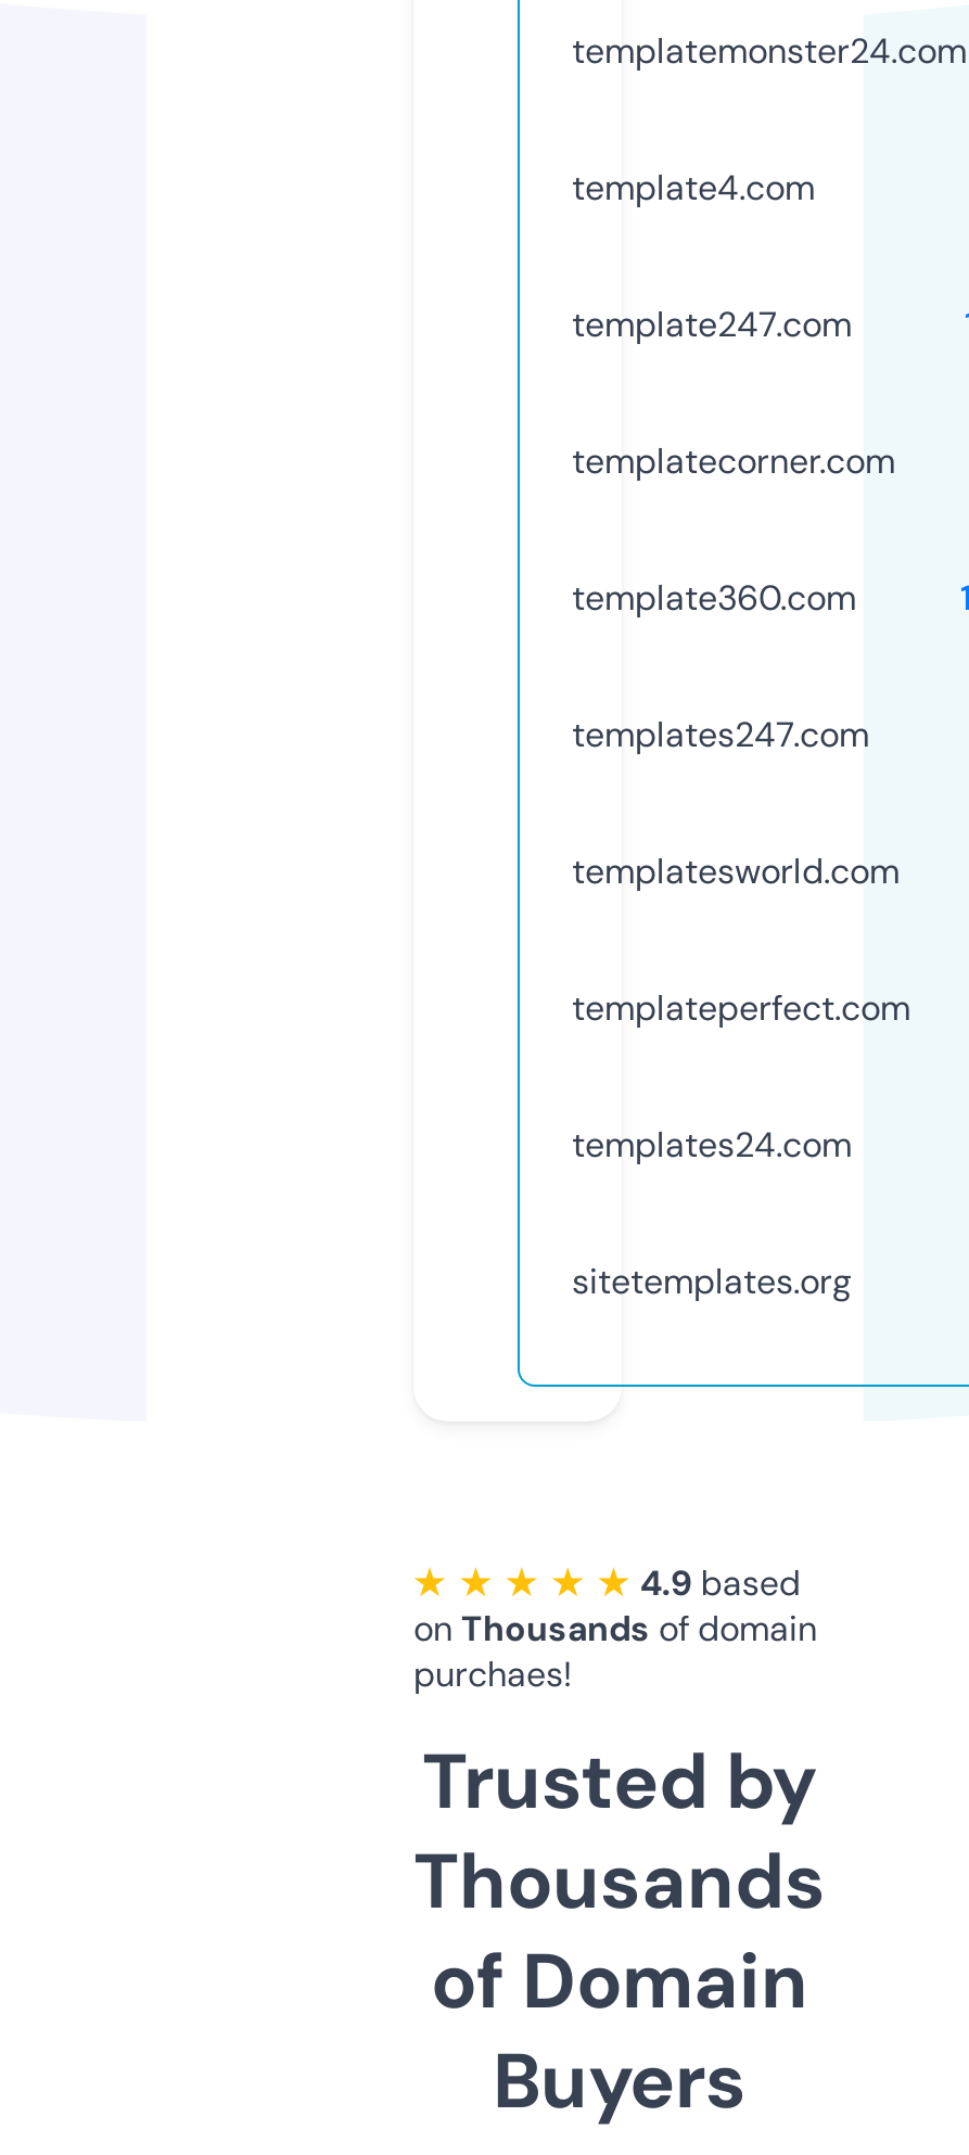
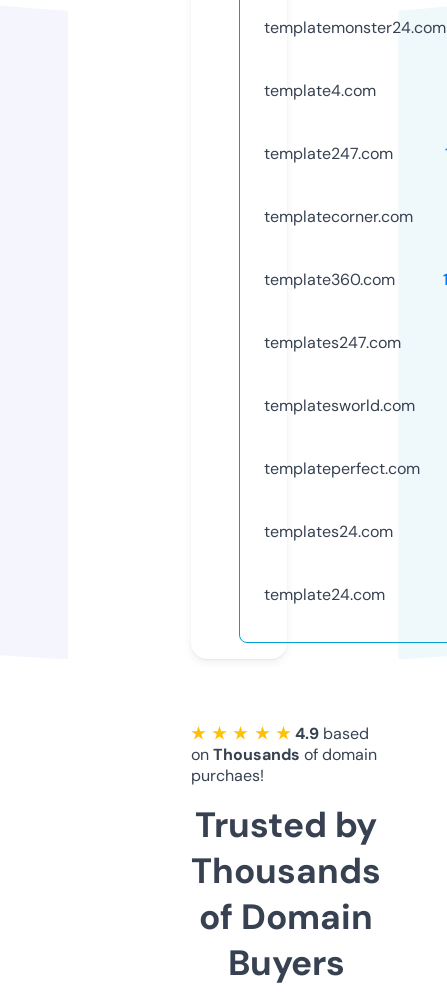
- sitetemplates.org
+ template24.com
